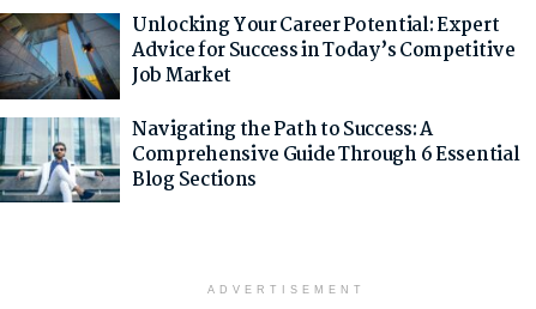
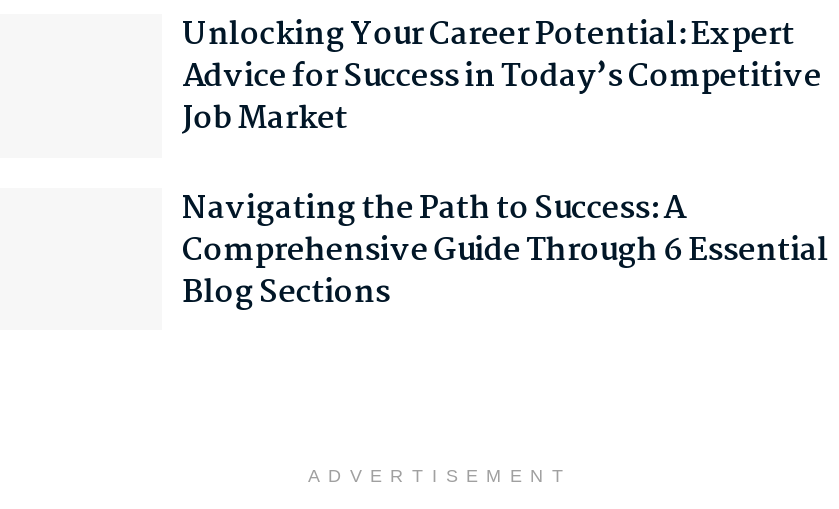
- [image]

- [image]
